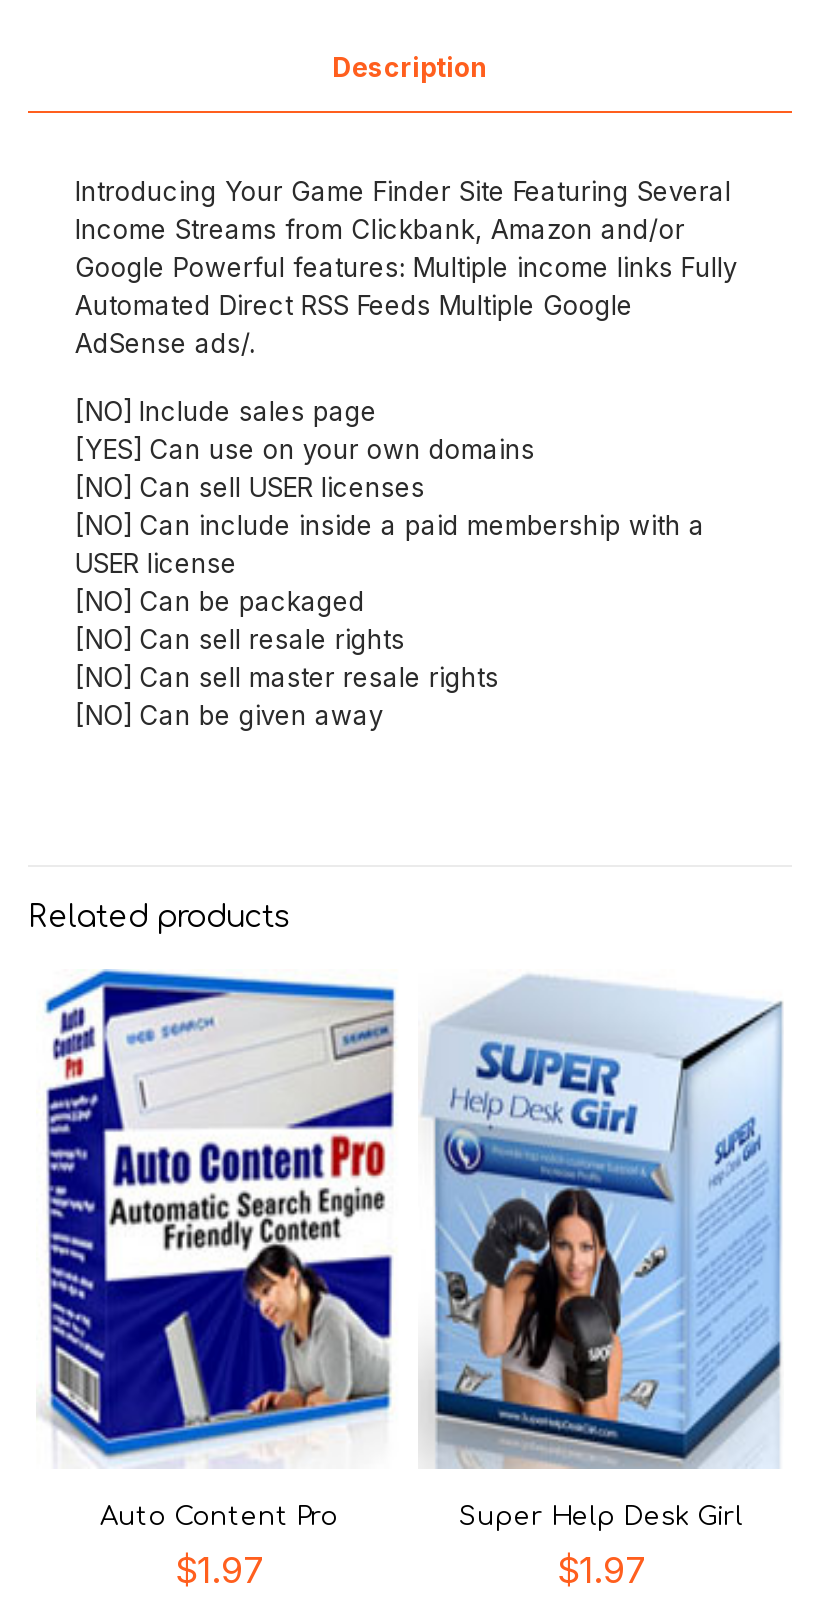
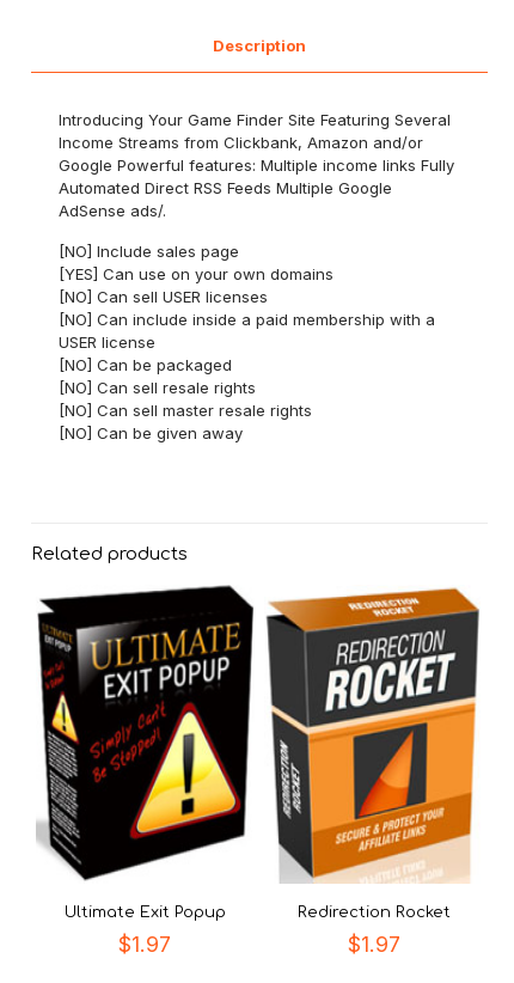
- [image]
- Auto Content Pro
+ [image]
+ Ultimate Exit Popup

- [image]
- Super Help Desk Girl
+ [image]
+ Redirection Rocket
